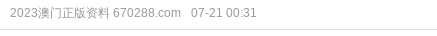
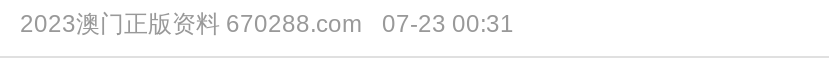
- 2023澳门正版资料 670288.com 07-21 00:31
+ 2023澳门正版资料 670288.com 07-23 00:31
